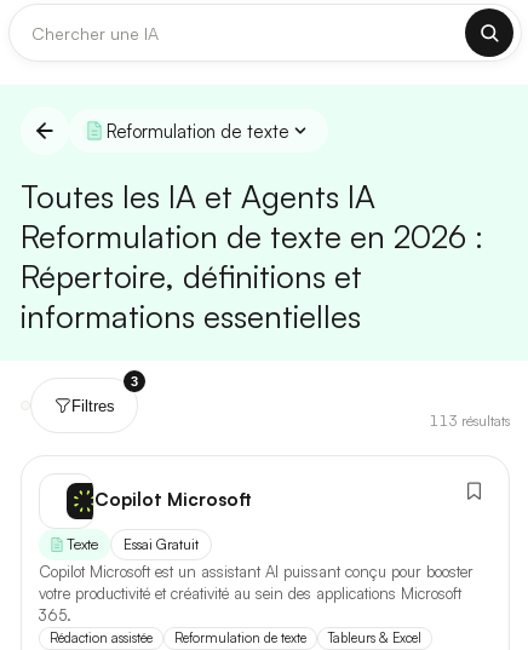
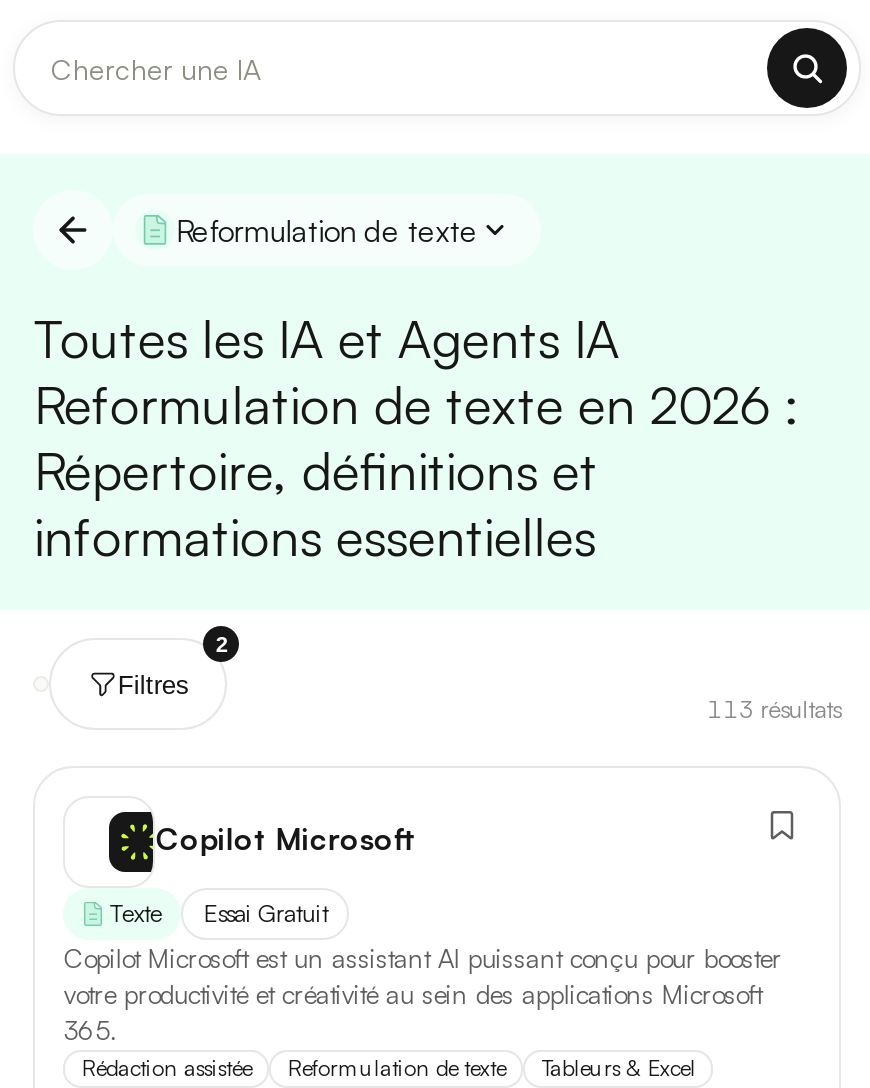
- 3
+ 2
